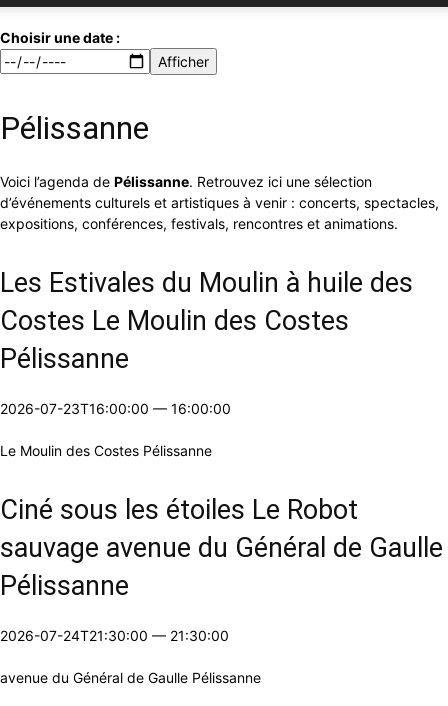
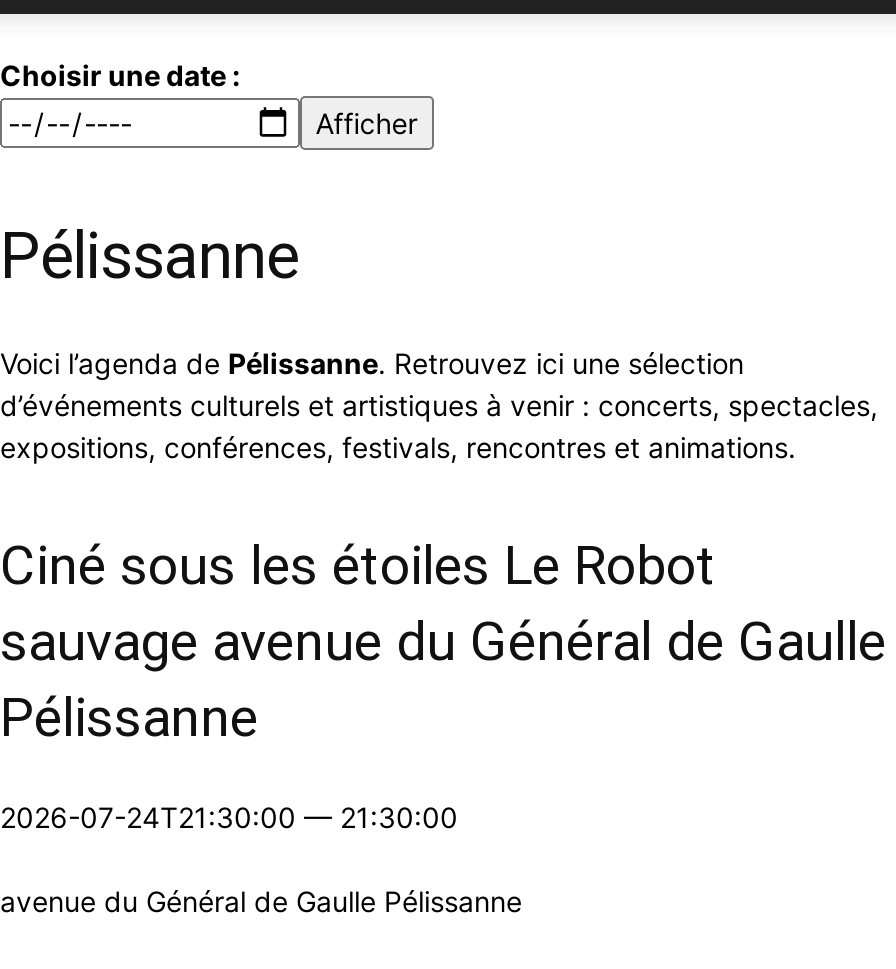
- Les Estivales du Moulin à huile des
- Costes Le Moulin des Costes
- Pélissanne
- 2026-07-23T16:00:00 — 16:00:00
- Le Moulin des Costes Pélissanne
